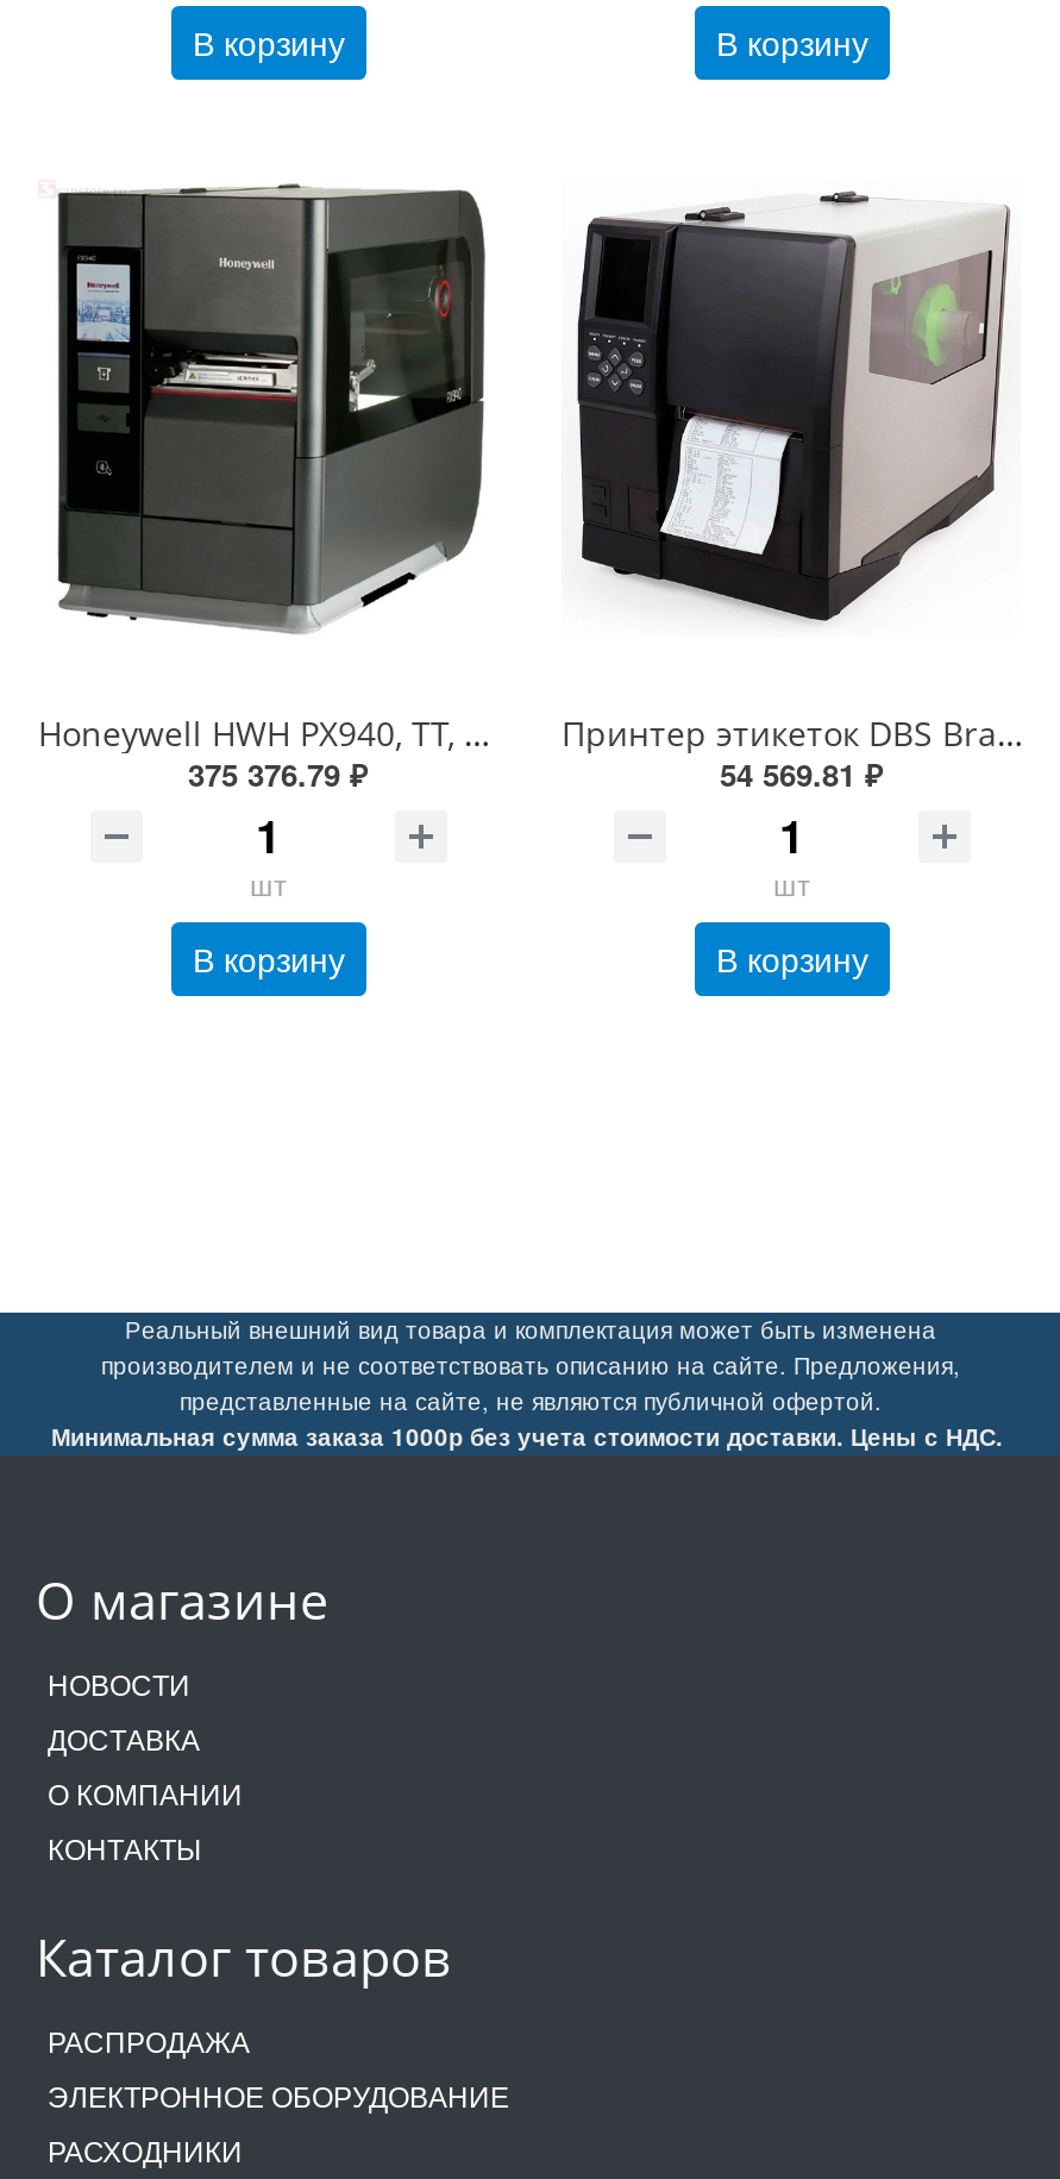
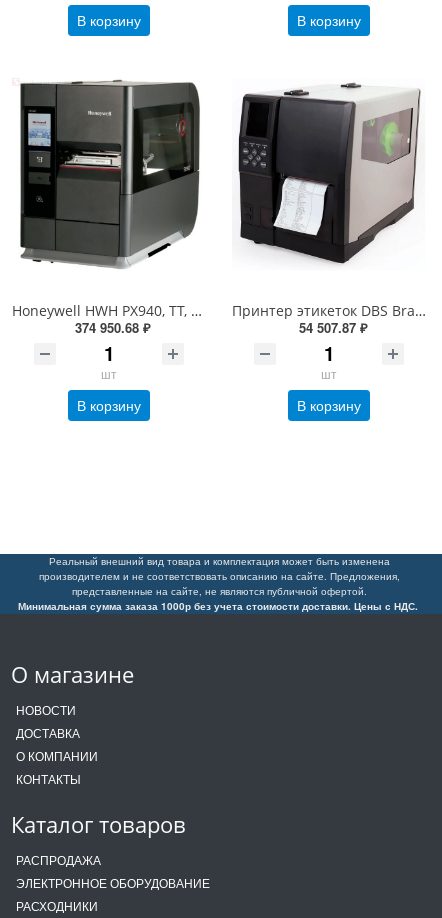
- 375 376.79 ₽
+ 374 950.68 ₽

- 54 569.81 ₽
+ 54 507.87 ₽
